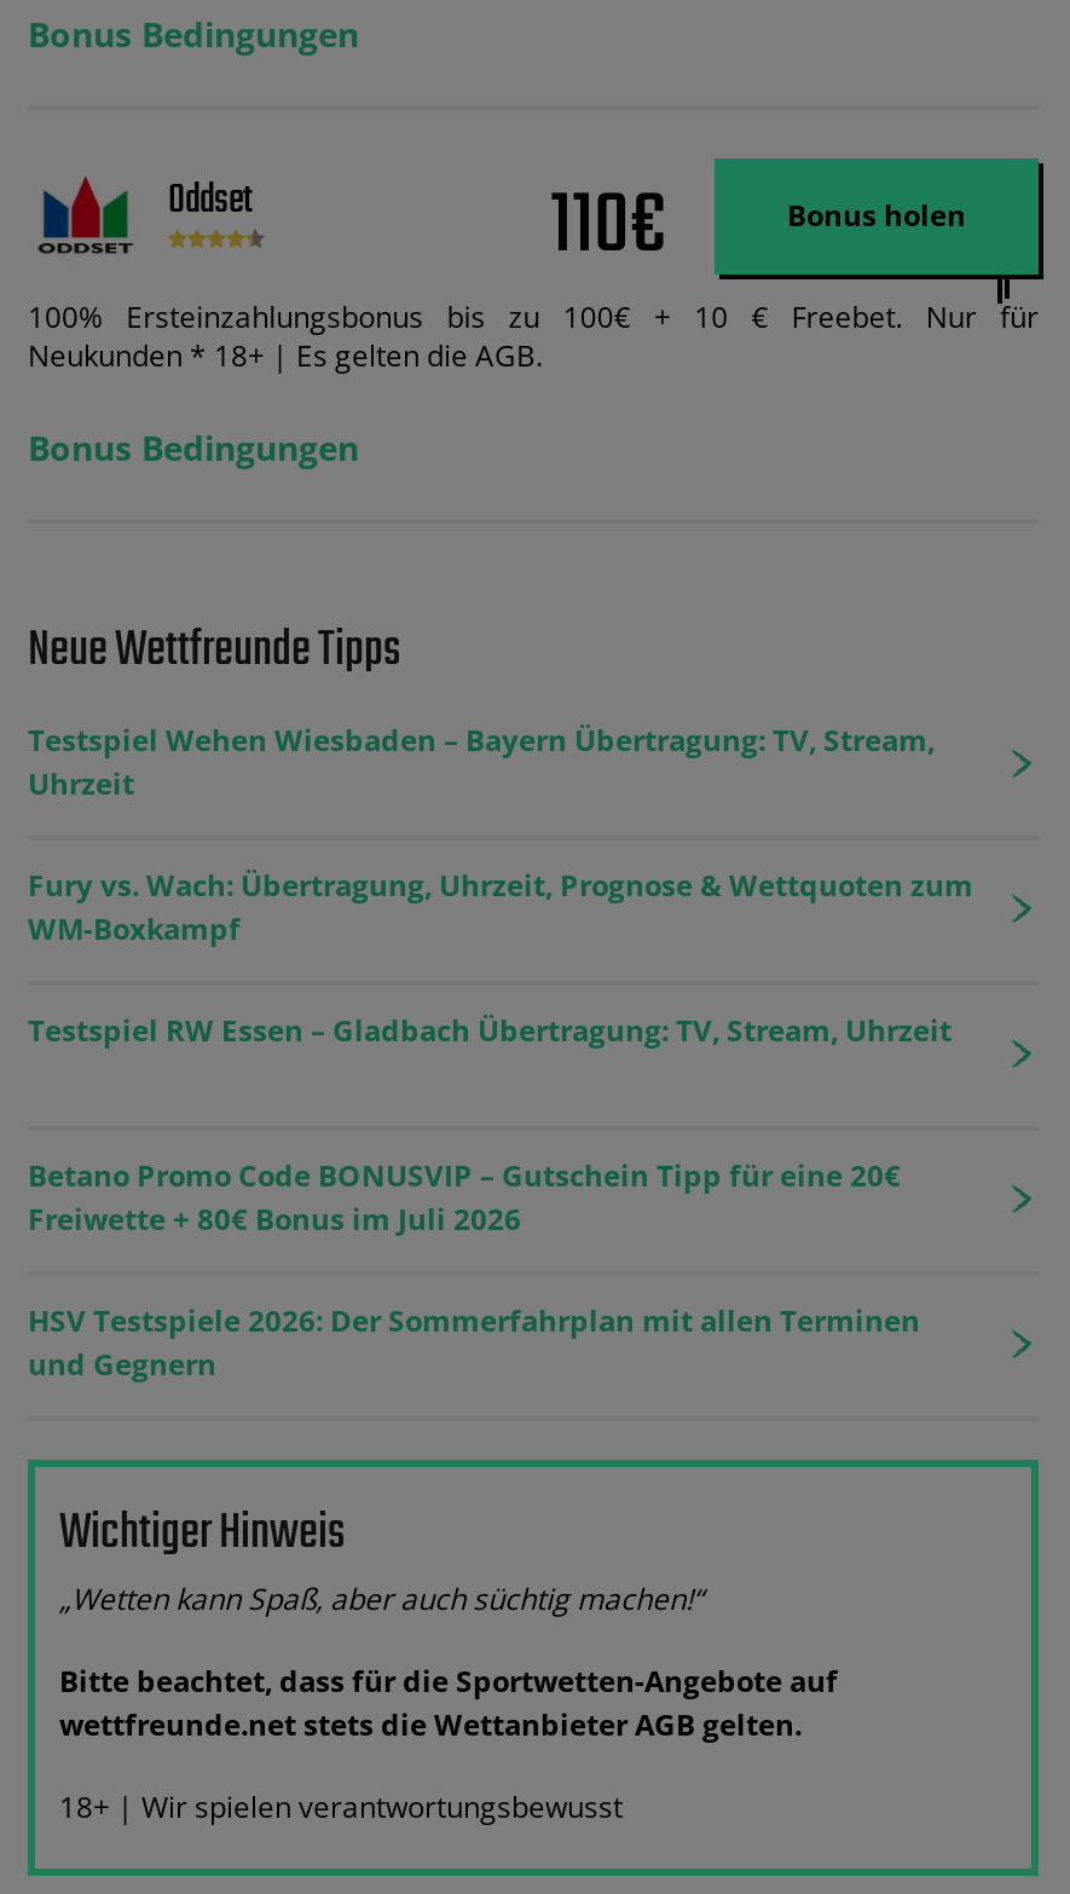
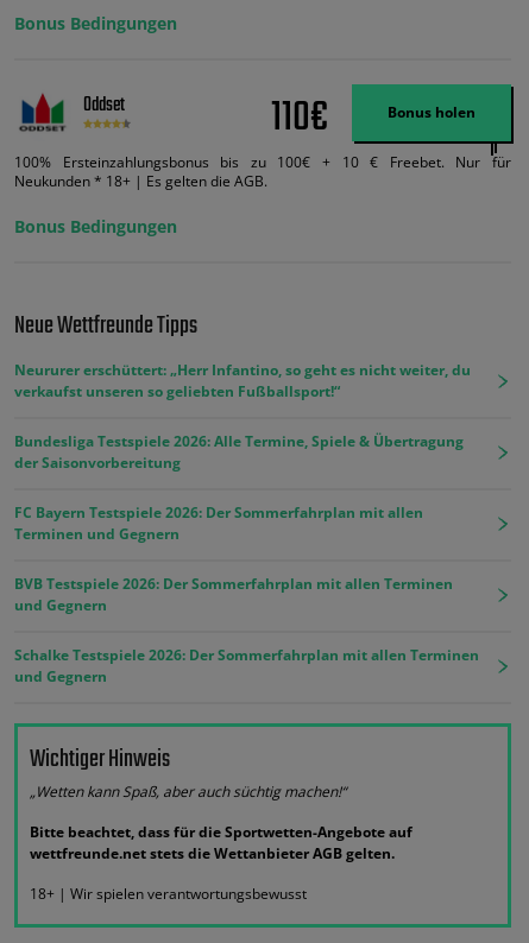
- Testspiel Wehen Wiesbaden – Bayern Übertragung: TV, Stream,
- Uhrzeit
+ Neururer erschüttert: „Herr Infantino, so geht es nicht weiter, du
+ verkaufst unseren so geliebten Fußballsport!“

- Fury vs. Wach: Übertragung, Uhrzeit, Prognose & Wettquoten zum
- WM-Boxkampf
+ Bundesliga Testspiele 2026: Alle Termine, Spiele & Übertragung
+ der Saisonvorbereitung

- Testspiel RW Essen – Gladbach Übertragung: TV, Stream, Uhrzeit
+ FC Bayern Testspiele 2026: Der Sommerfahrplan mit allen
+ Terminen und Gegnern

- Betano Promo Code BONUSVIP – Gutschein Tipp für eine 20€
- Freiwette + 80€ Bonus im Juli 2026
+ BVB Testspiele 2026: Der Sommerfahrplan mit allen Terminen
+ und Gegnern

- HSV Testspiele 2026: Der Sommerfahrplan mit allen Terminen
+ Schalke Testspiele 2026: Der Sommerfahrplan mit allen Terminen
